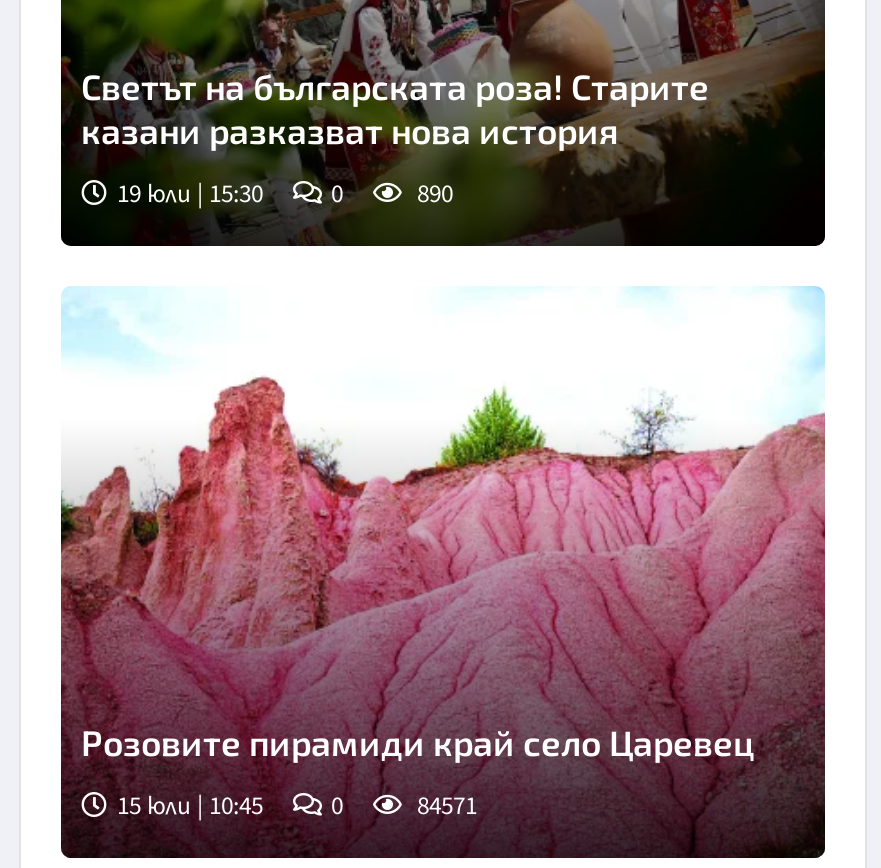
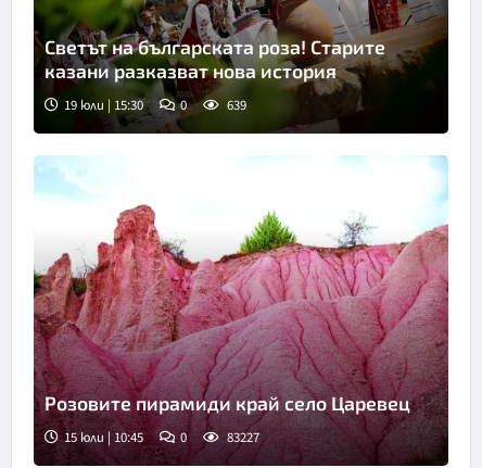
- 890
+ 639

- 84571
+ 83227
